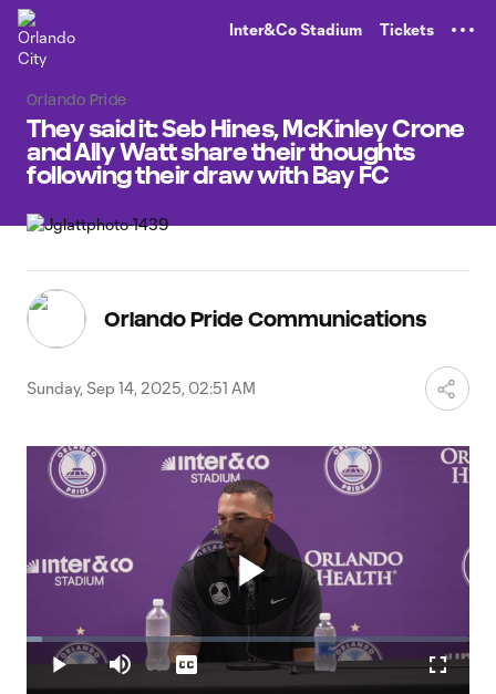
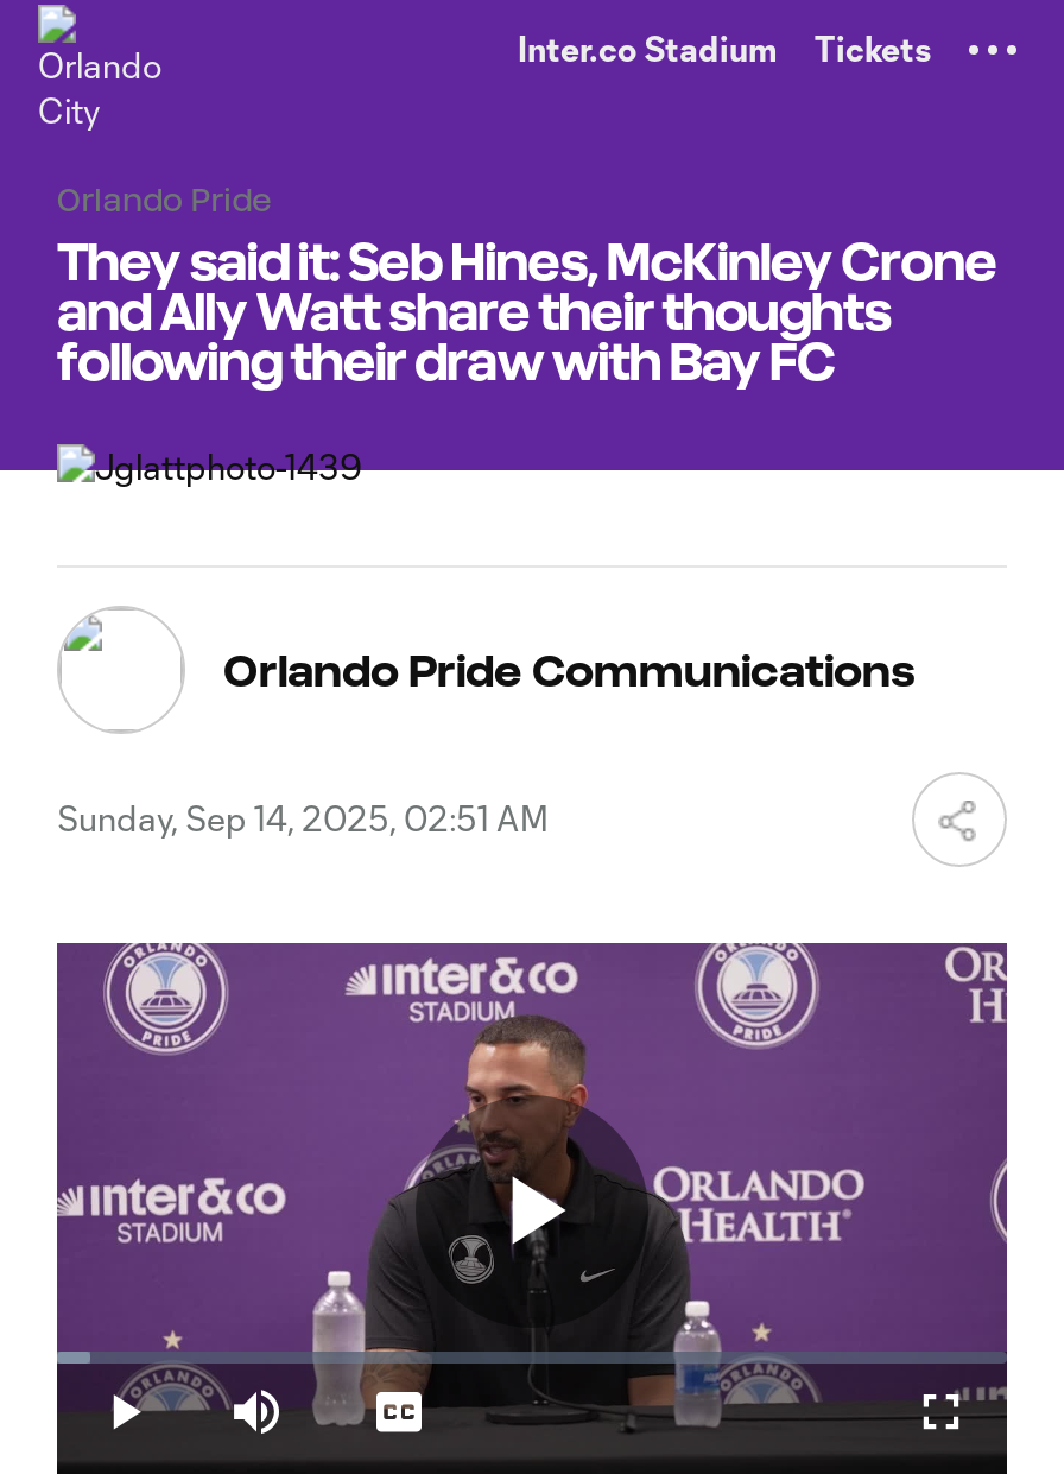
- Inter&Co Stadium
+ Inter.co Stadium
